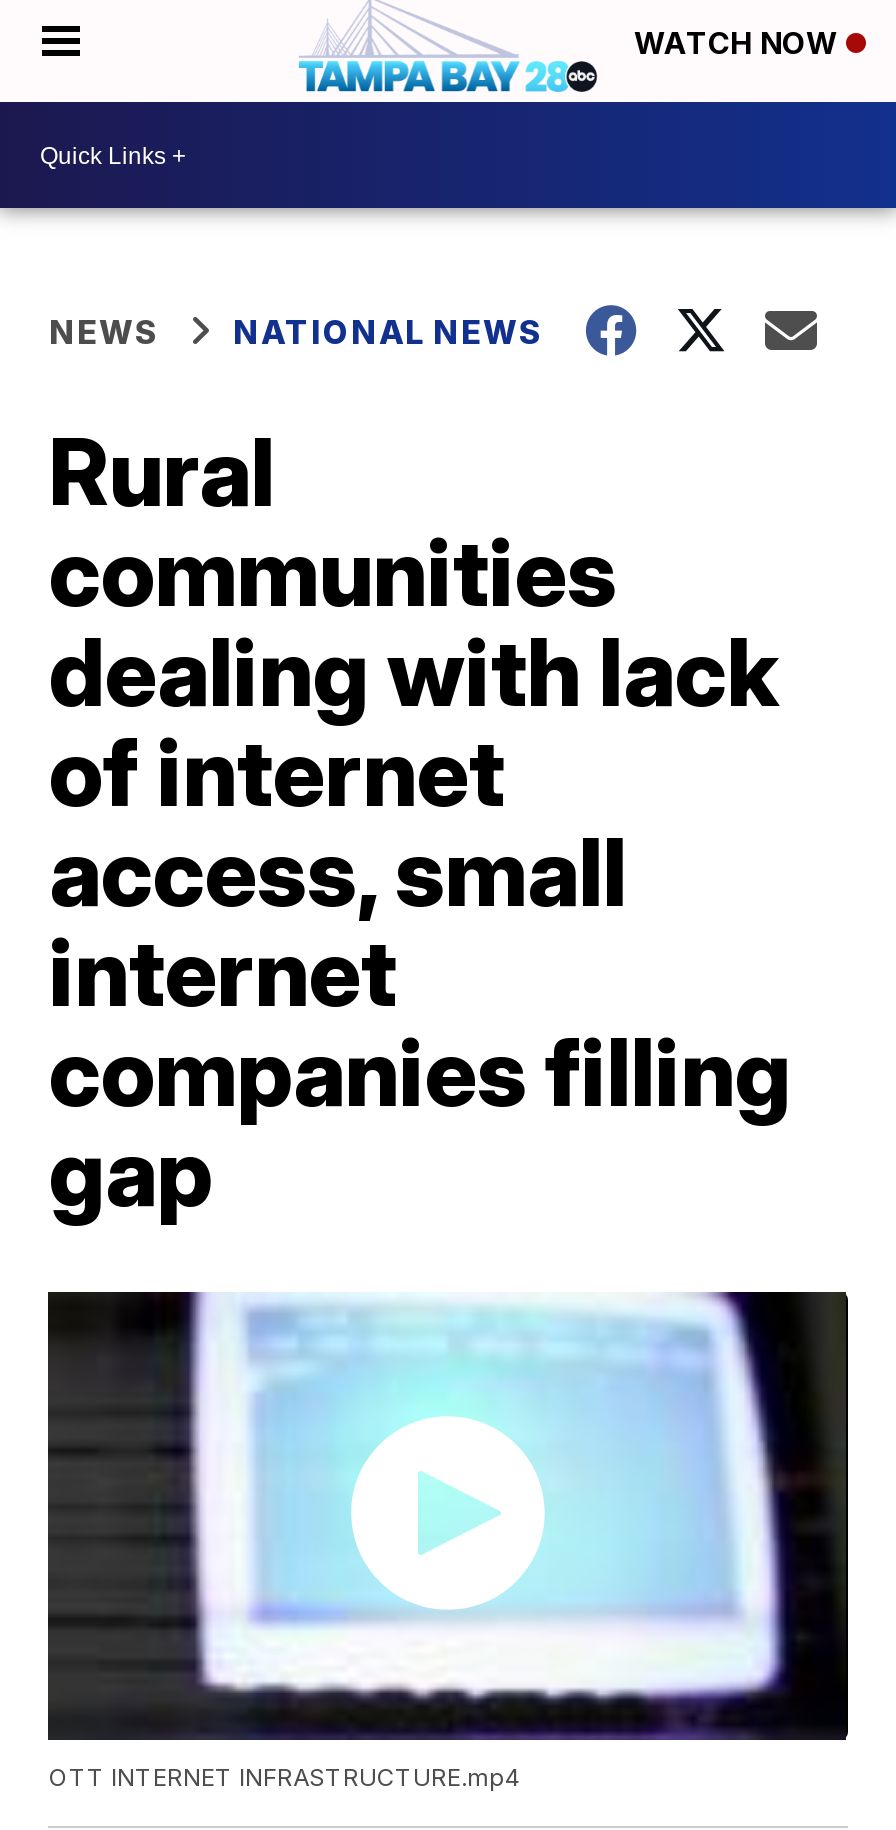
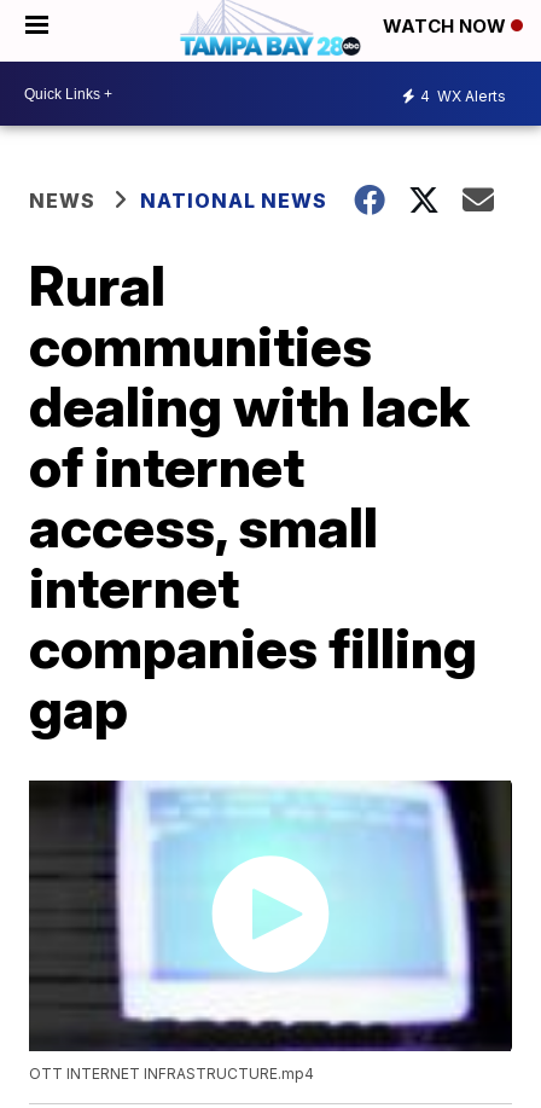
+ 4 WX Alerts
